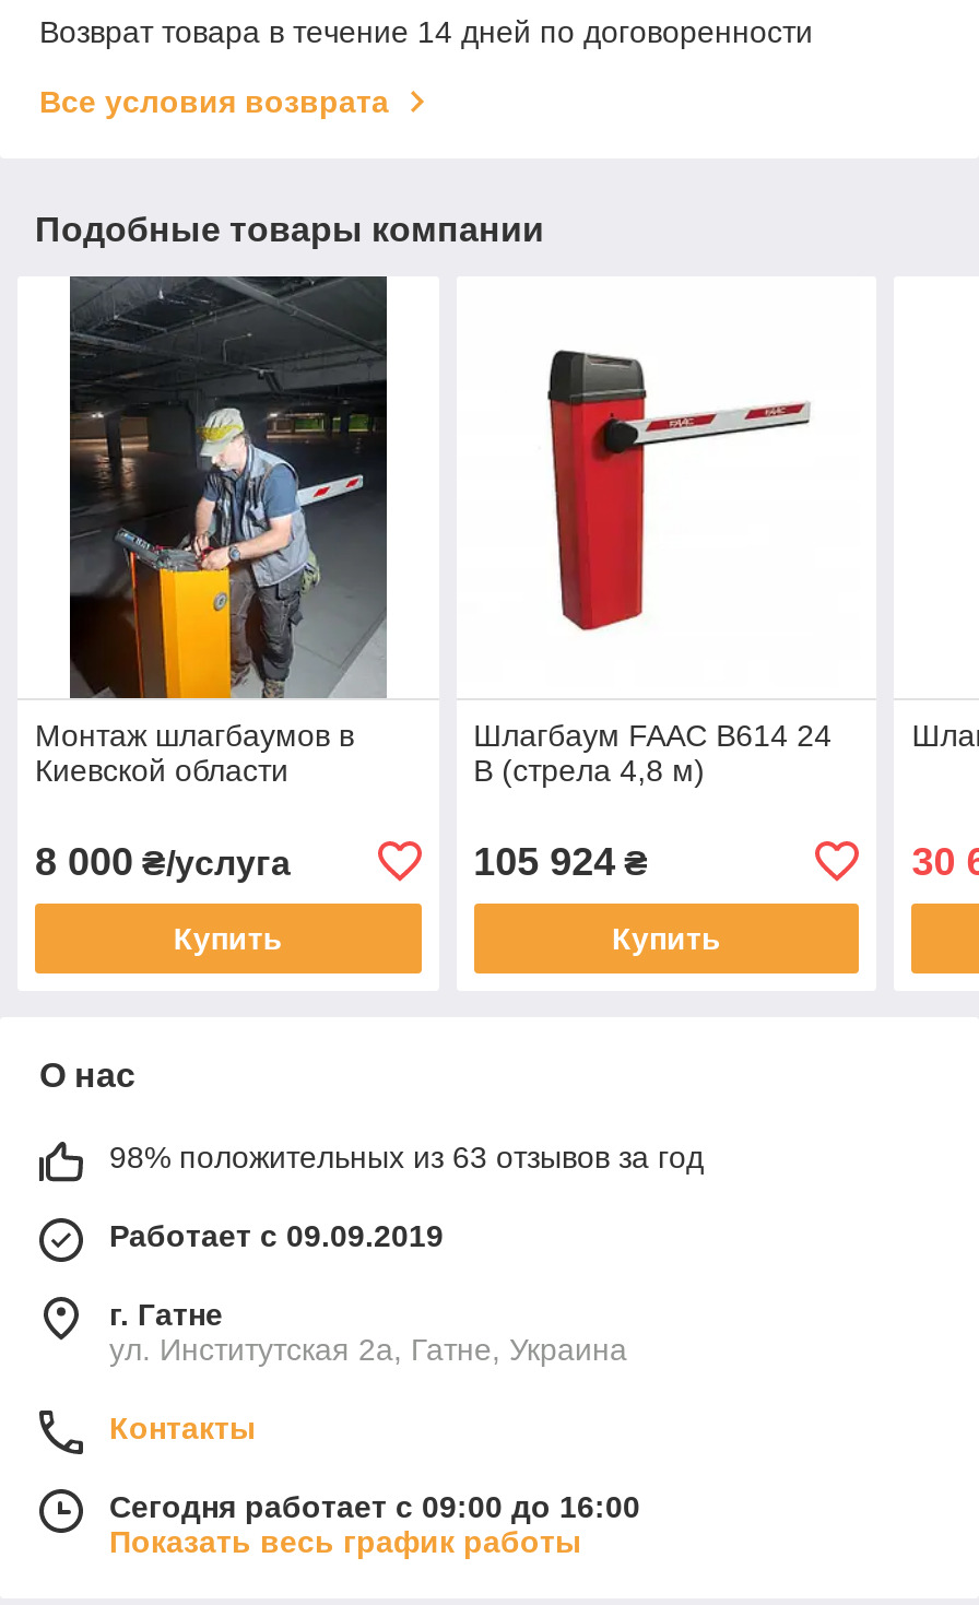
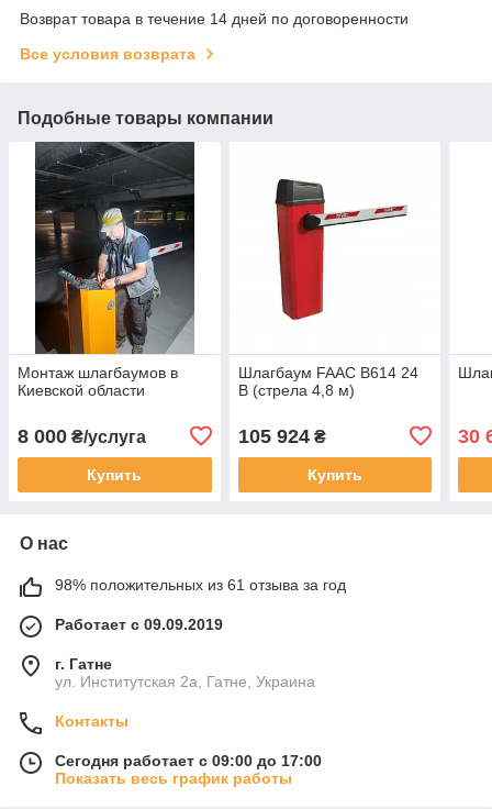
- 98% положительных из 63 отзывов за год
+ 98% положительных из 61 отзыва за год

- Сегодня работает с 09:00 до 16:00
+ Сегодня работает с 09:00 до 17:00
